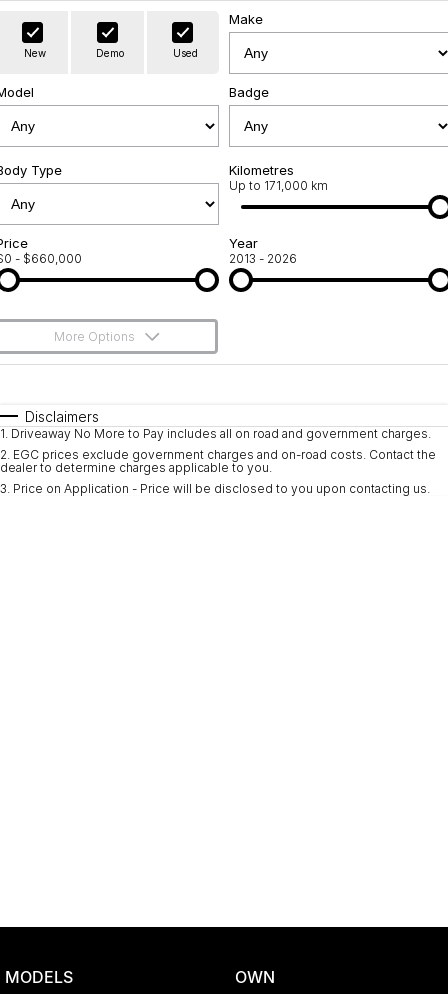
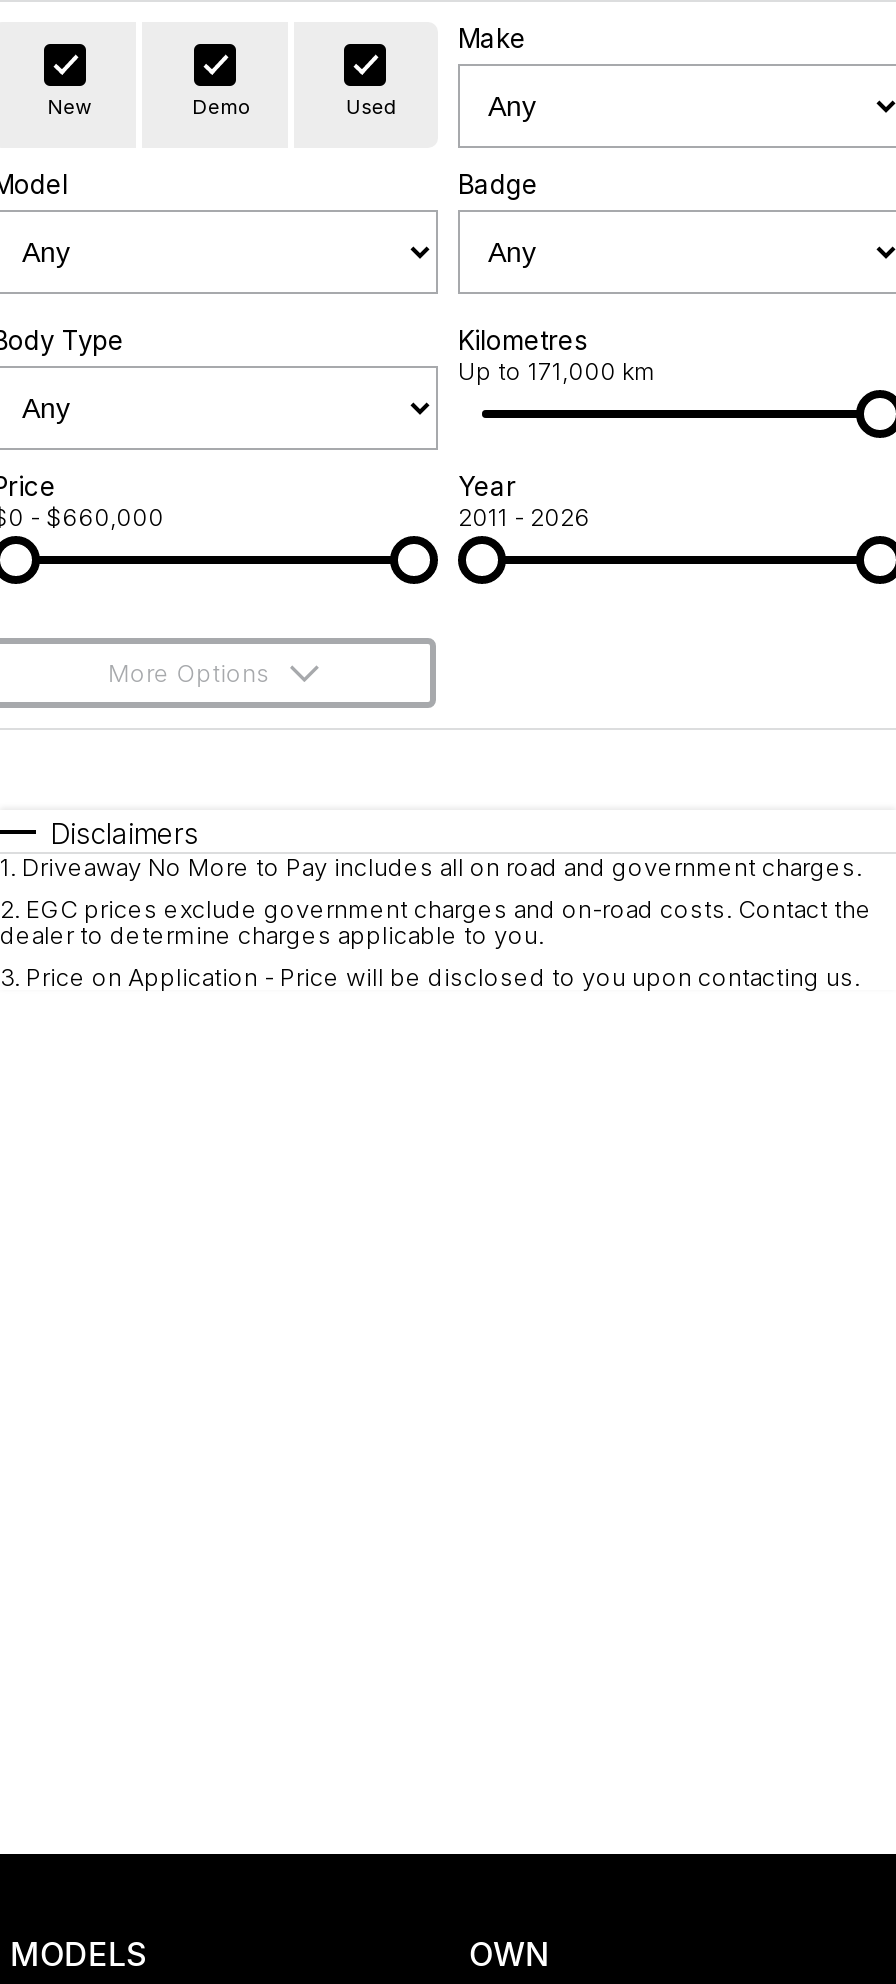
- 2013 - 2026
+ 2011 - 2026
